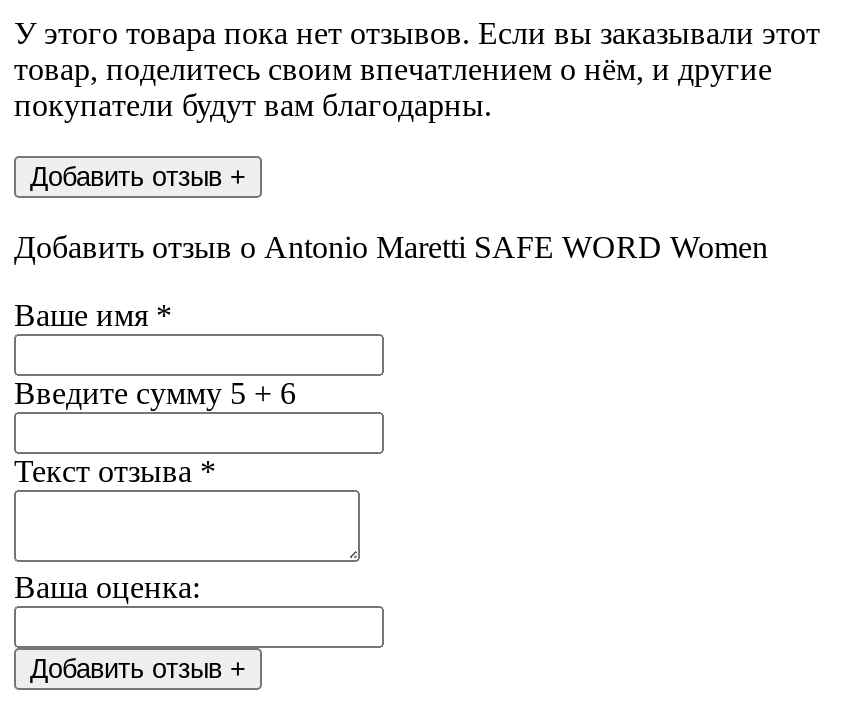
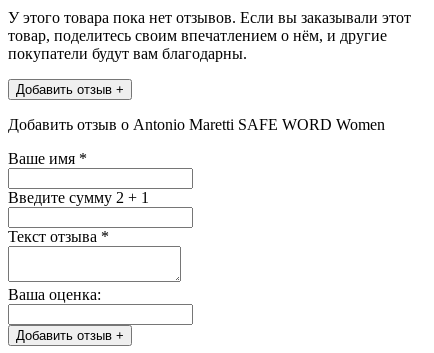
- Введите сумму 5 + 6
+ Введите сумму 2 + 1
